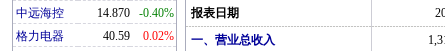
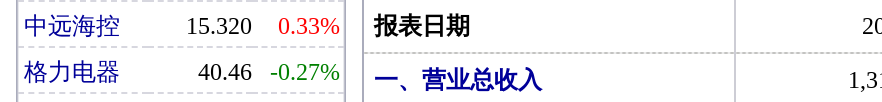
- 14.870
+ 15.320

- -0.40%
+ 0.33%

- 40.59
+ 40.46

- 0.02%
+ -0.27%
